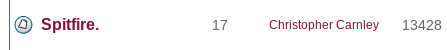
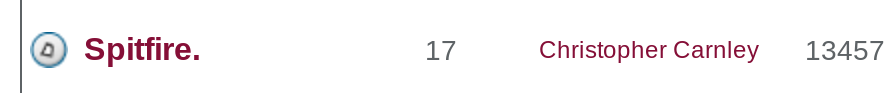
- Christopher Carnley 13428
+ Christopher Carnley 13457
